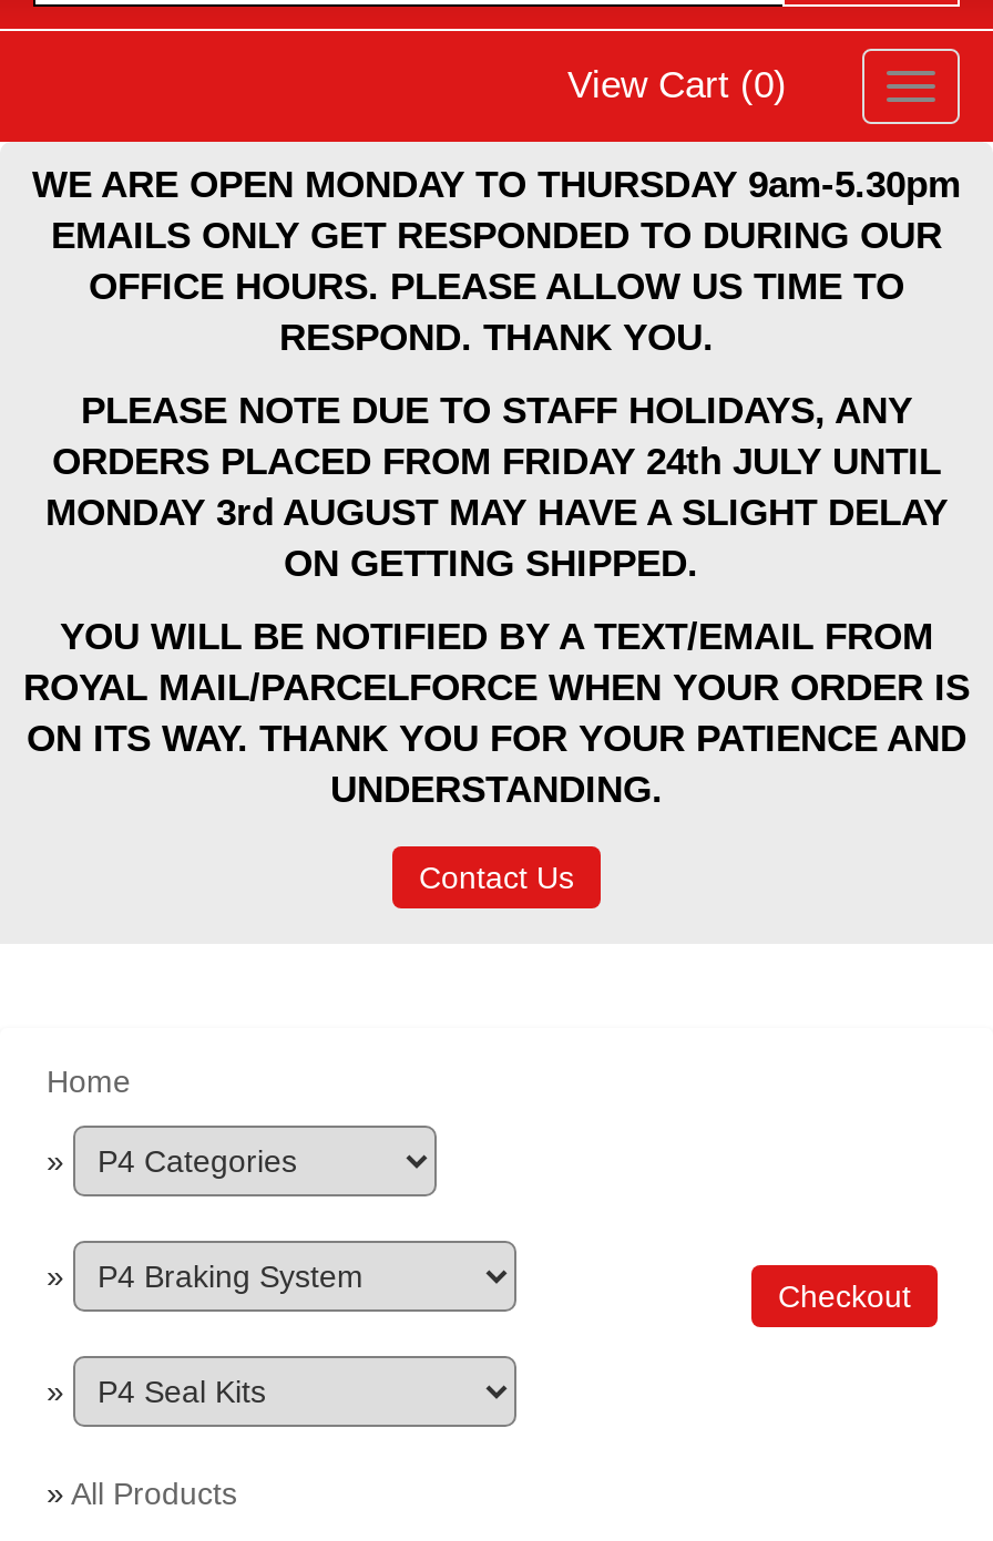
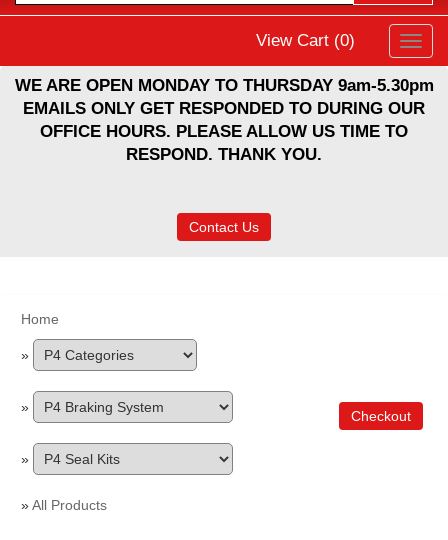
- PLEASE NOTE DUE TO STAFF HOLIDAYS, ANY
- ORDERS PLACED FROM FRIDAY 24th JULY UNTIL
- MONDAY 3rd AUGUST MAY HAVE A SLIGHT DELAY
- ON GETTING SHIPPED.
- YOU WILL BE NOTIFIED BY A TEXT/EMAIL FROM
- ROYAL MAIL/PARCELFORCE WHEN YOUR ORDER IS
- ON ITS WAY. THANK YOU FOR YOUR PATIENCE AND
- UNDERSTANDING.
